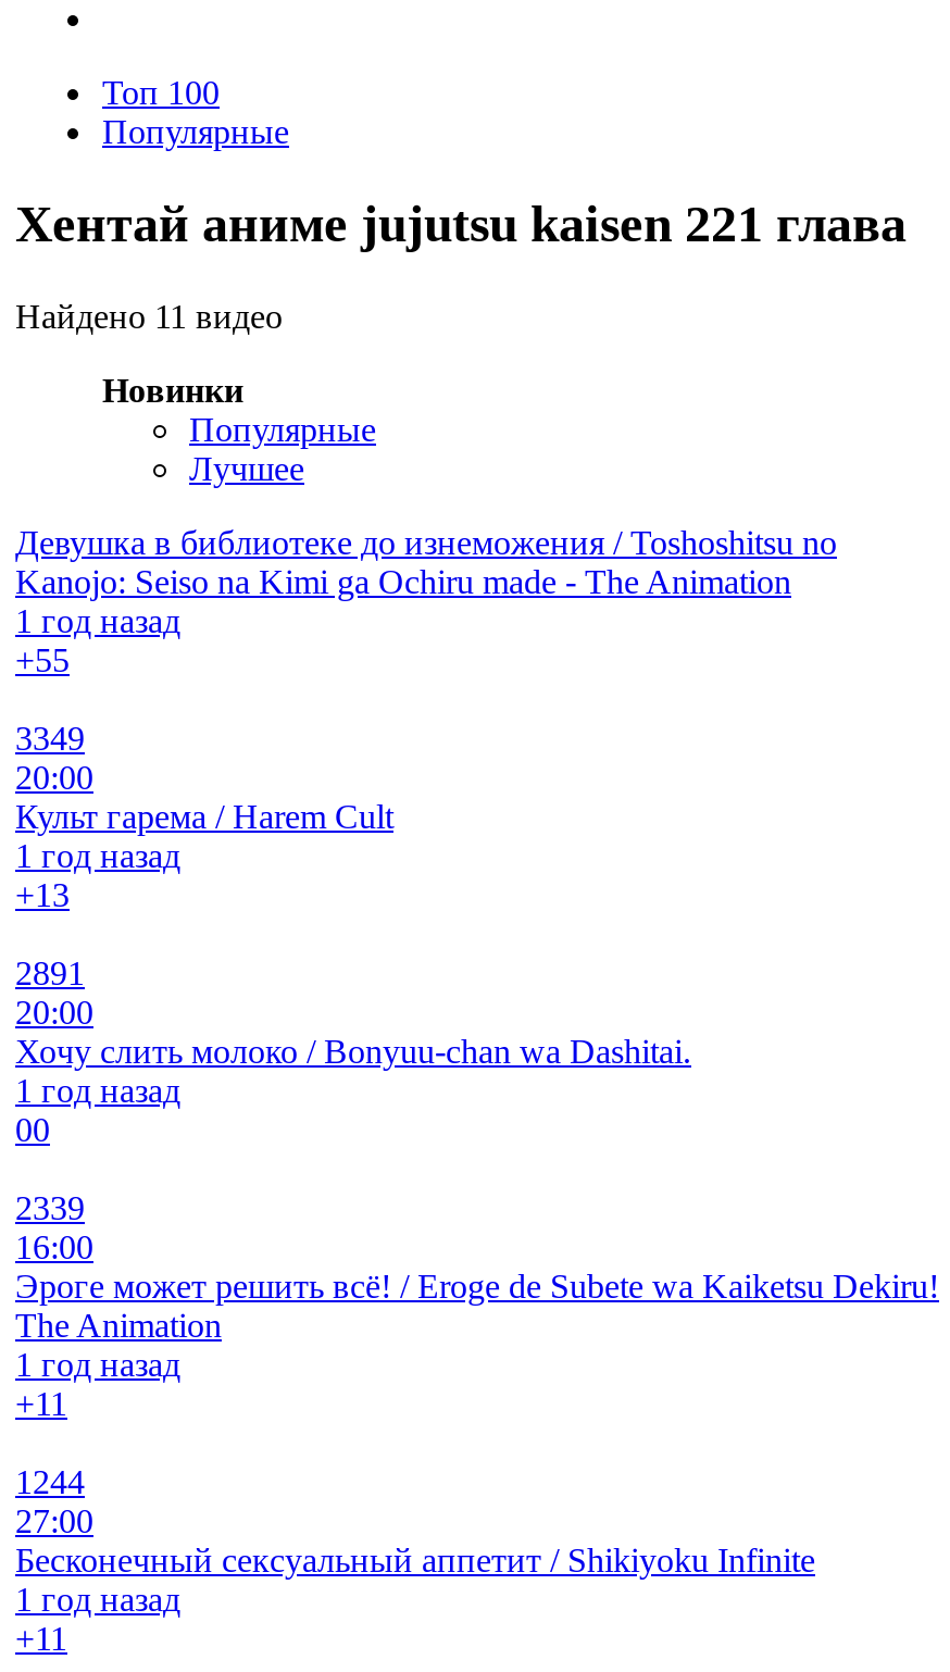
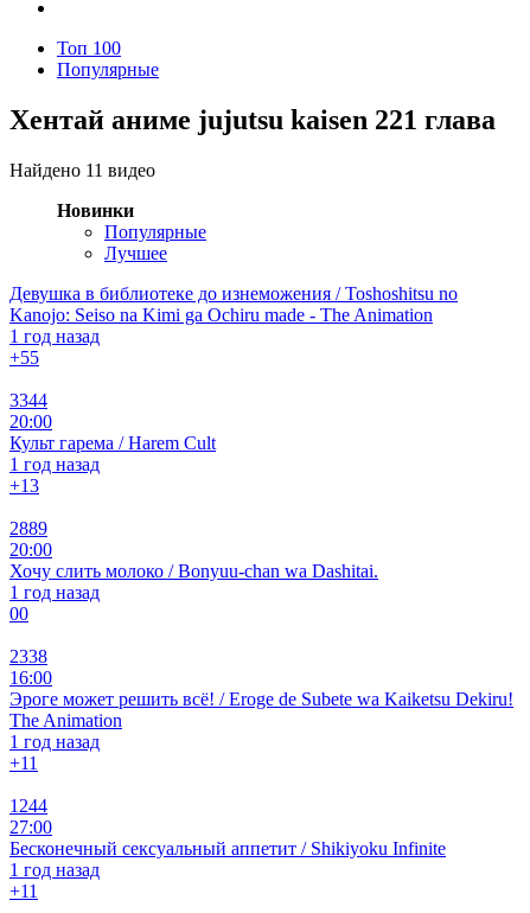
- 3349
+ 3344

- 2891
+ 2889

- 2339
+ 2338
